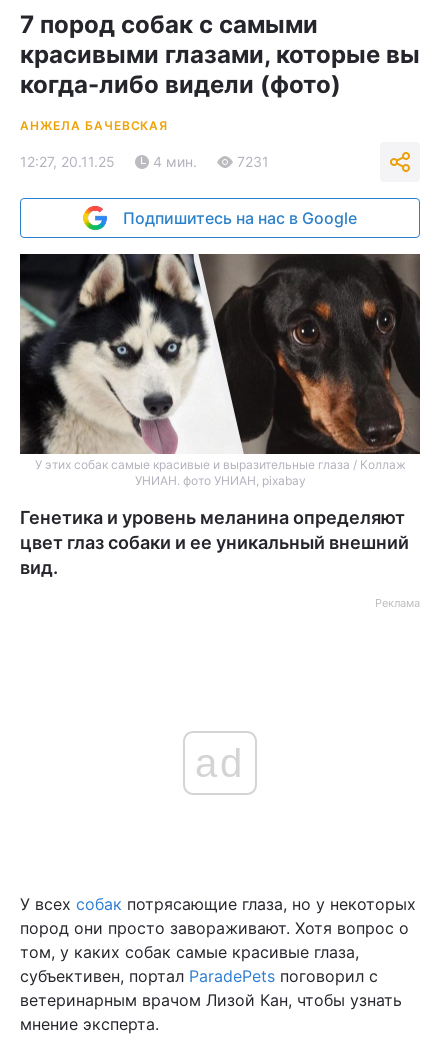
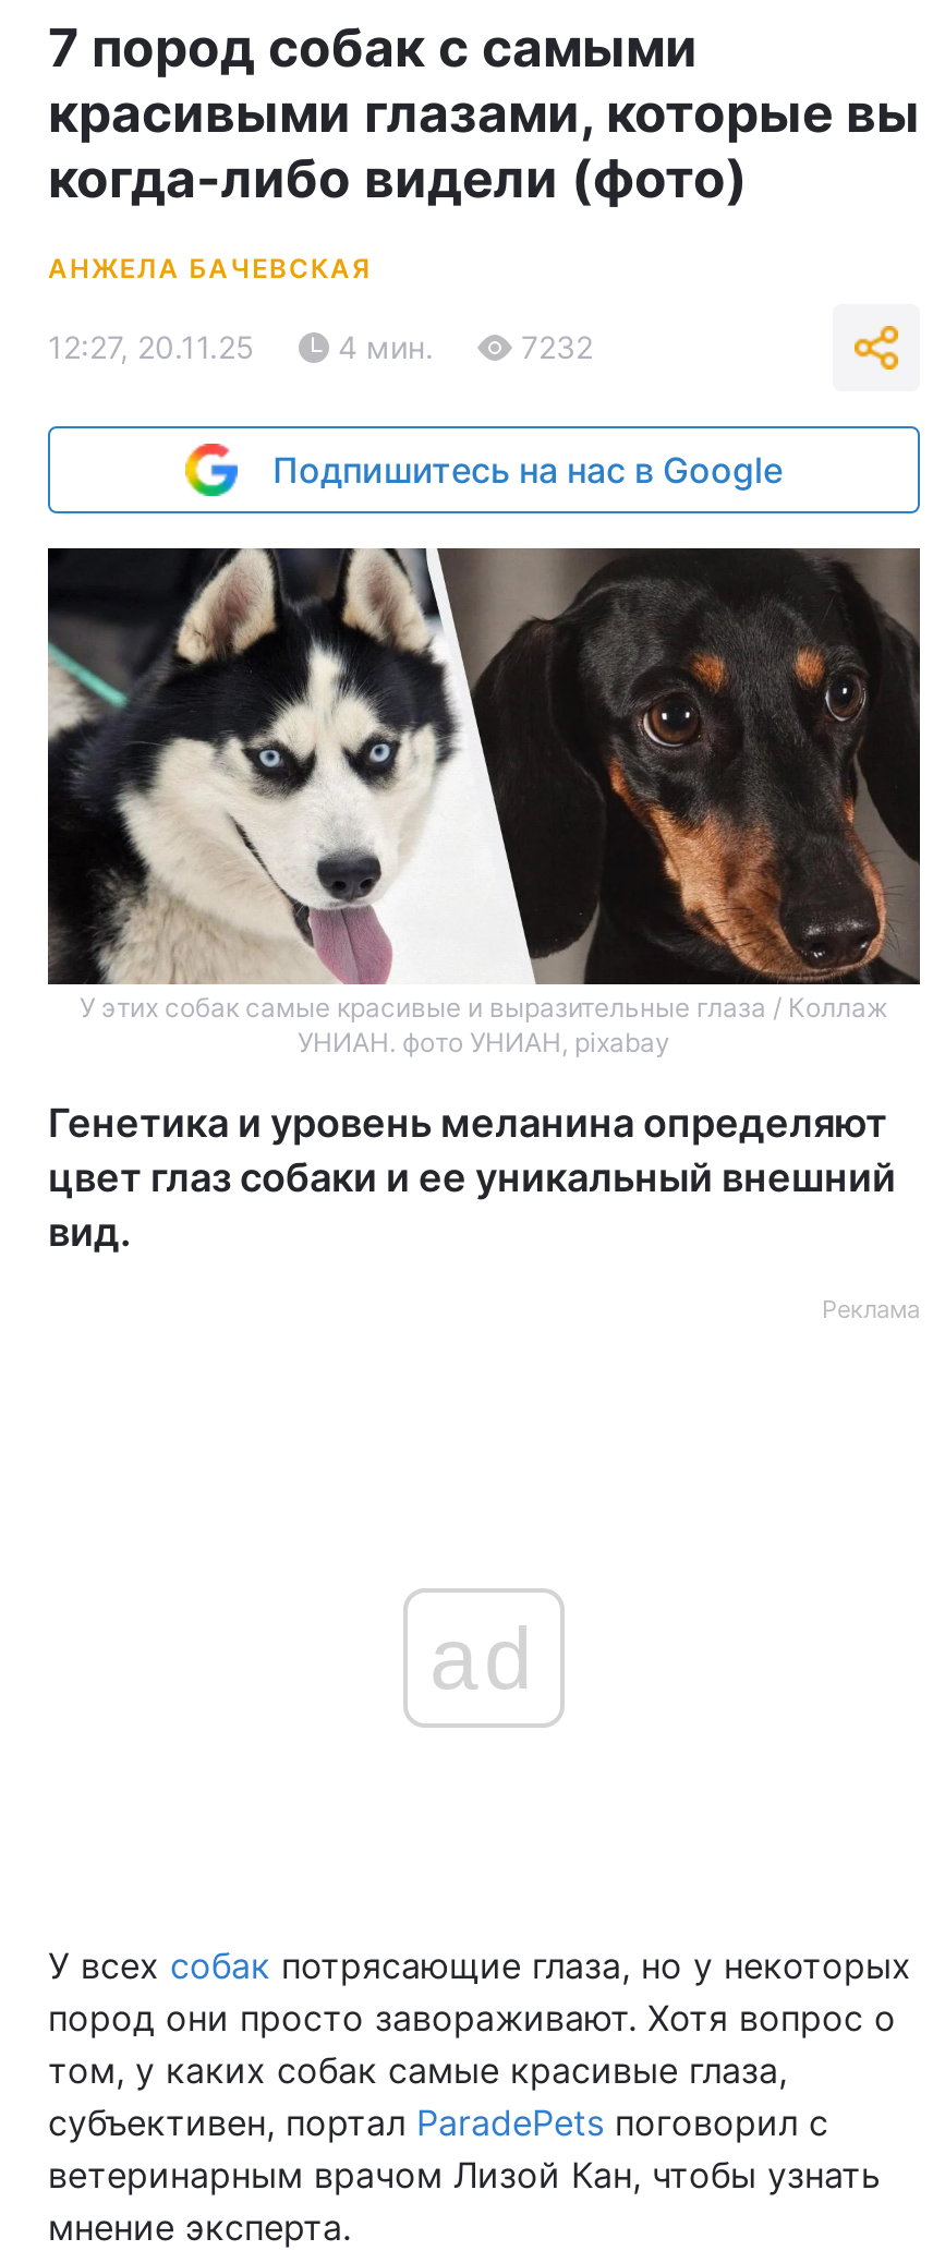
- 7231
+ 7232
